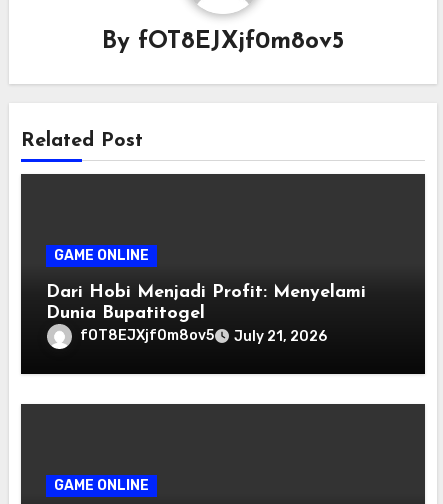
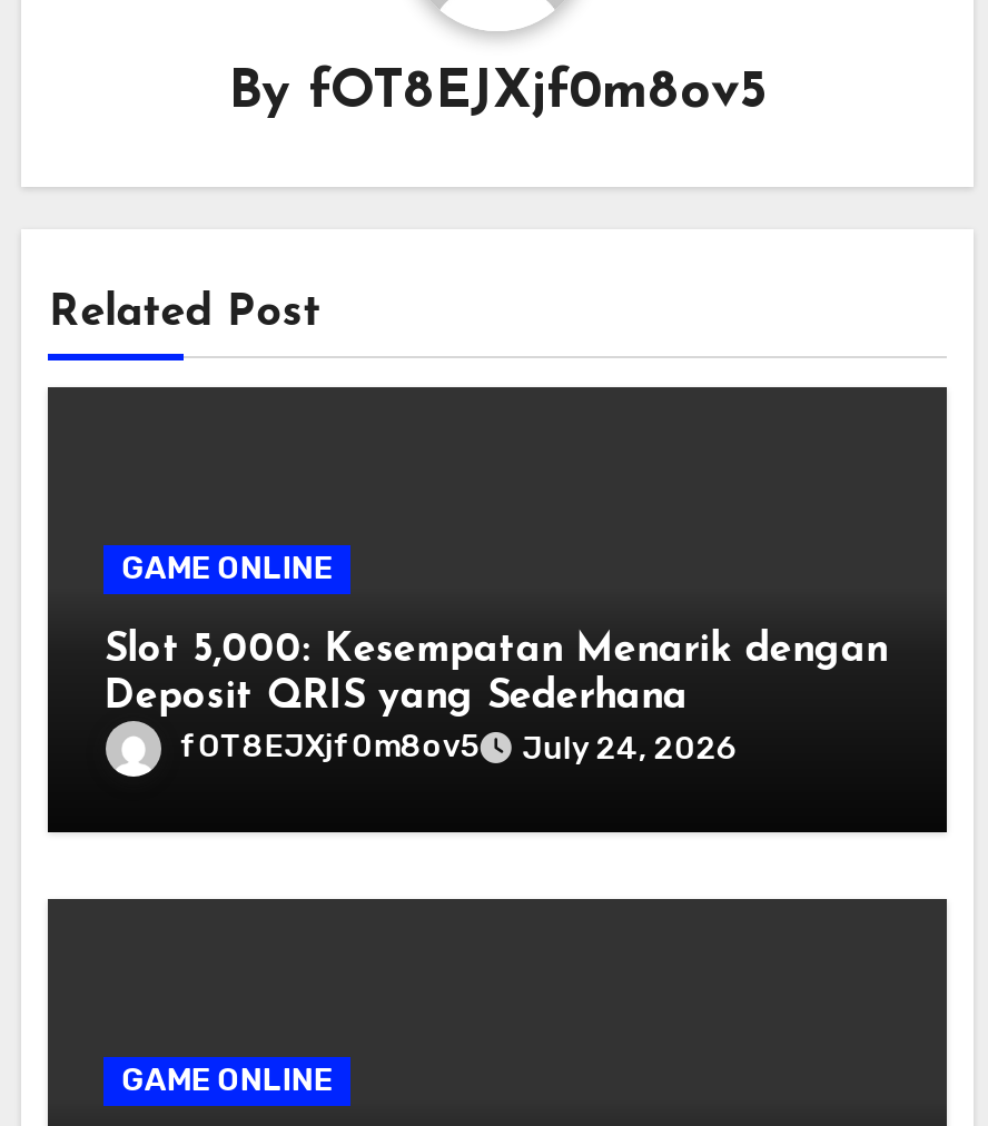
- Dari Hobi Menjadi Profit: Menyelami
- Dunia Bupatitogel
+ Slot 5,000: Kesempatan Menarik dengan
+ Deposit QRIS yang Sederhana

- July 21, 2026
+ July 24, 2026
